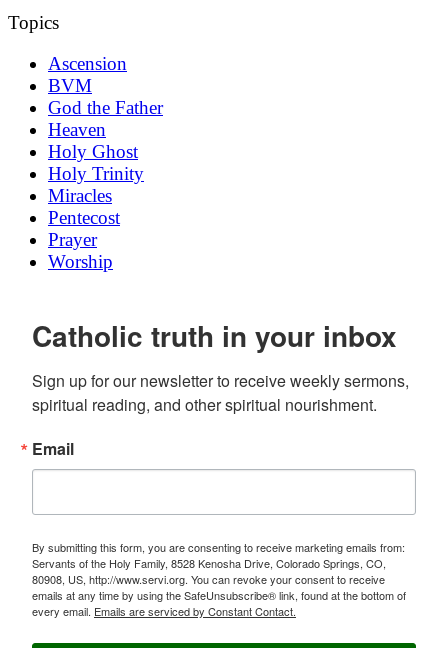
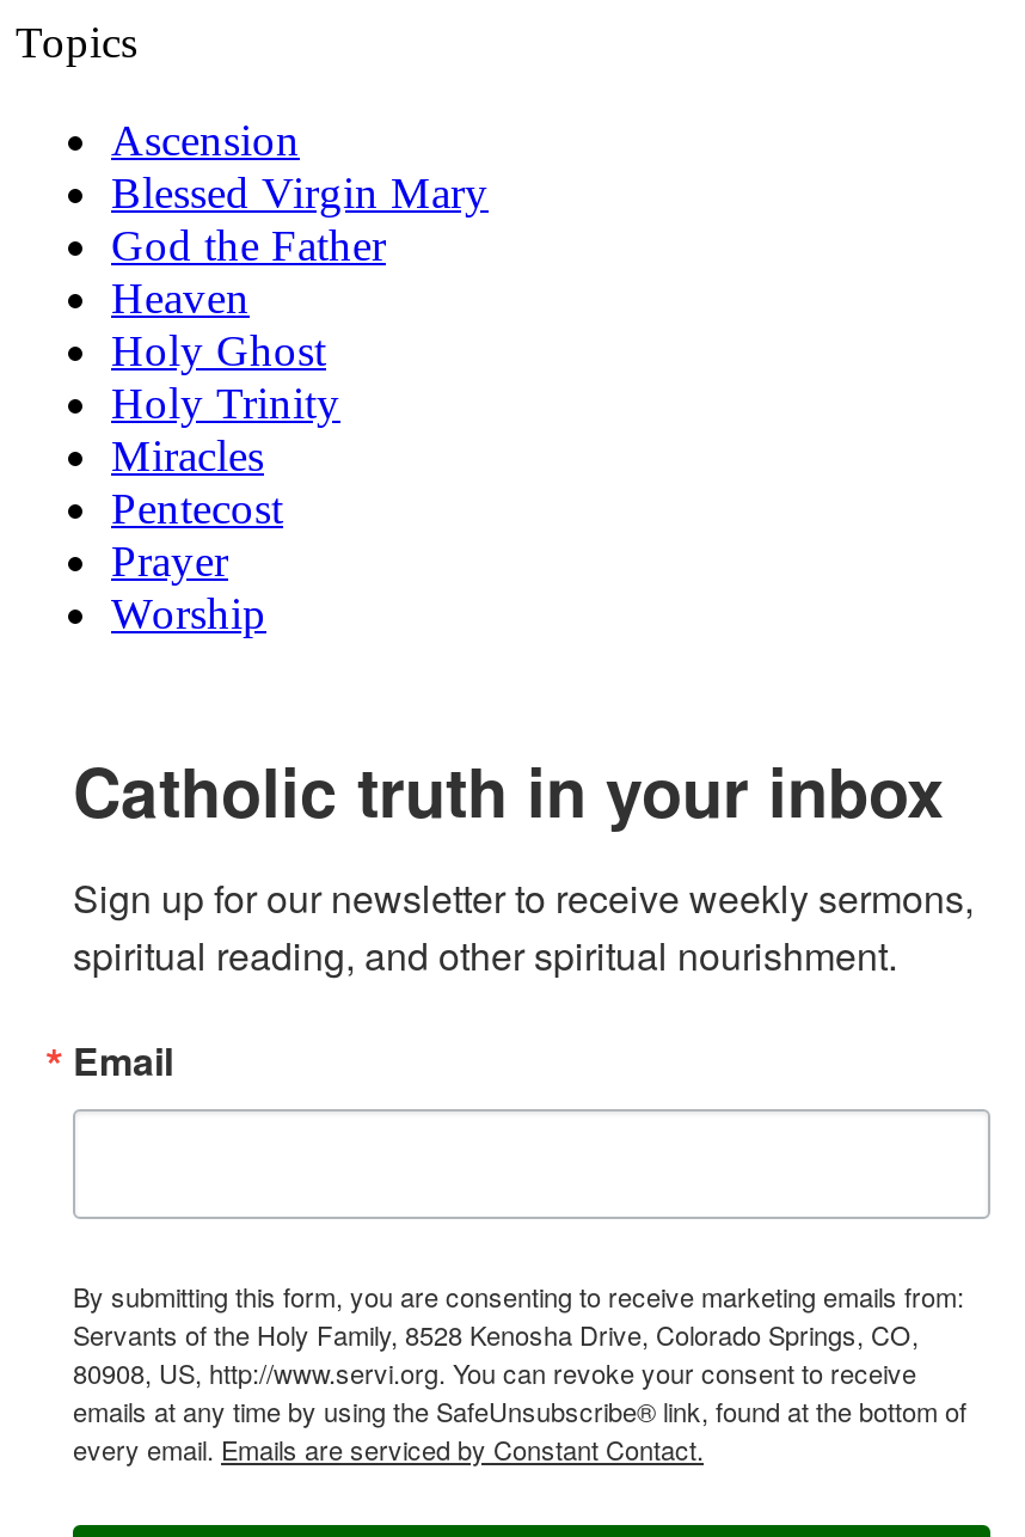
- BVM
+ Blessed Virgin Mary
